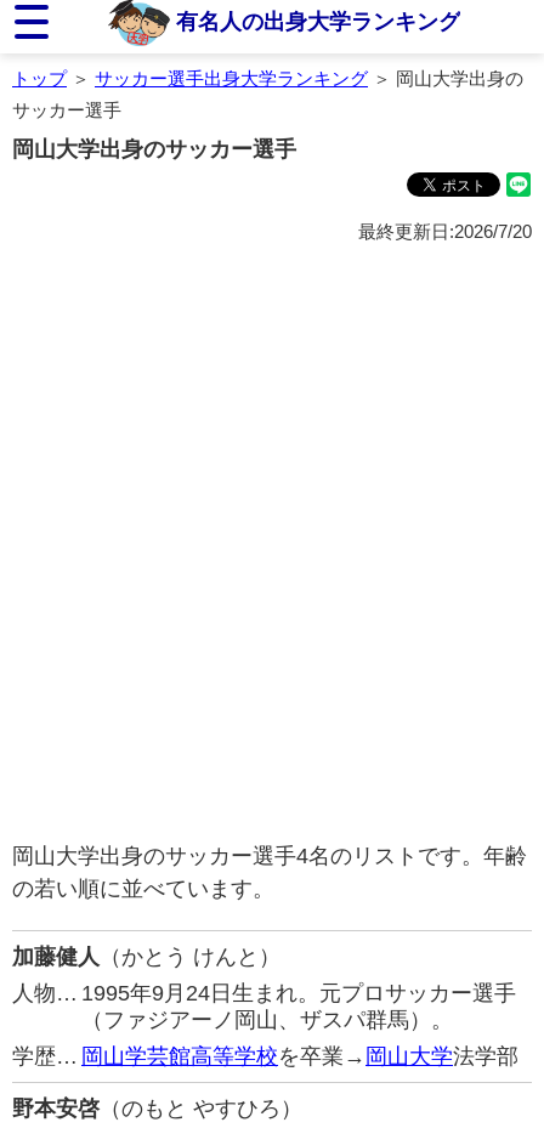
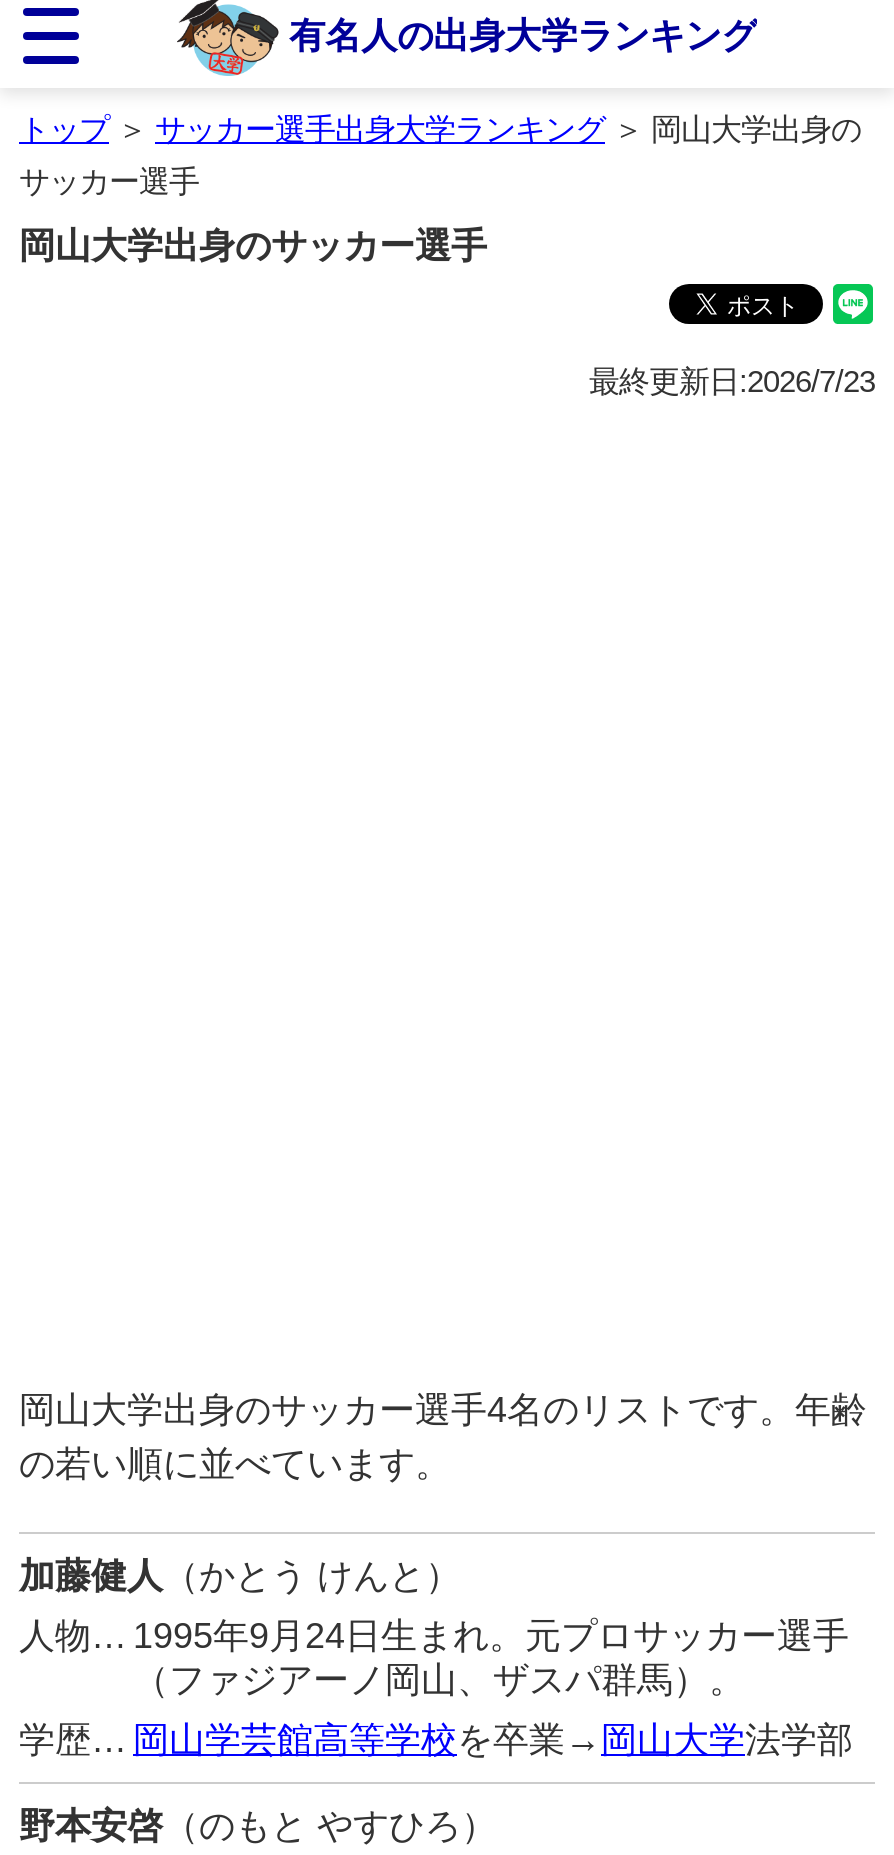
- 最終更新日:2026/7/20
+ 最終更新日:2026/7/23
